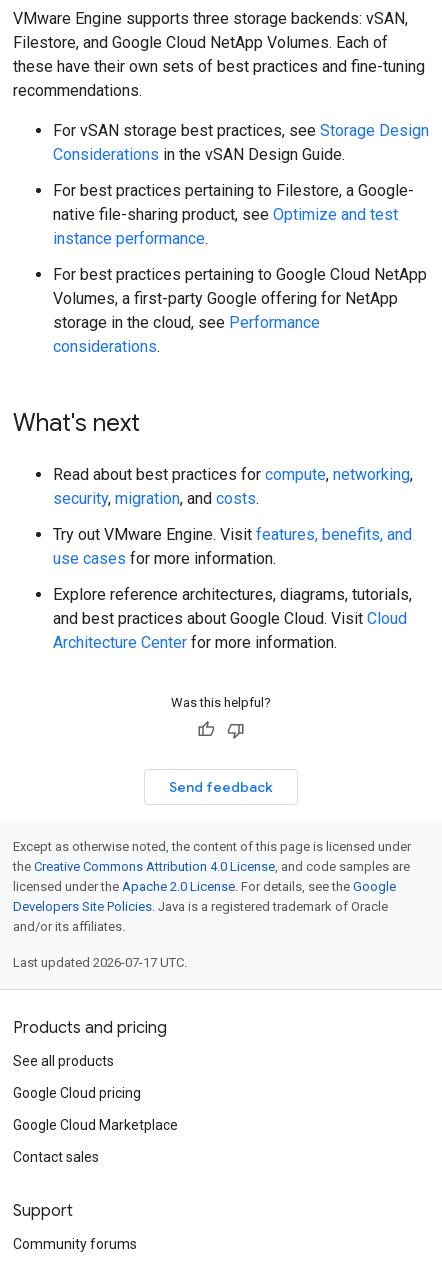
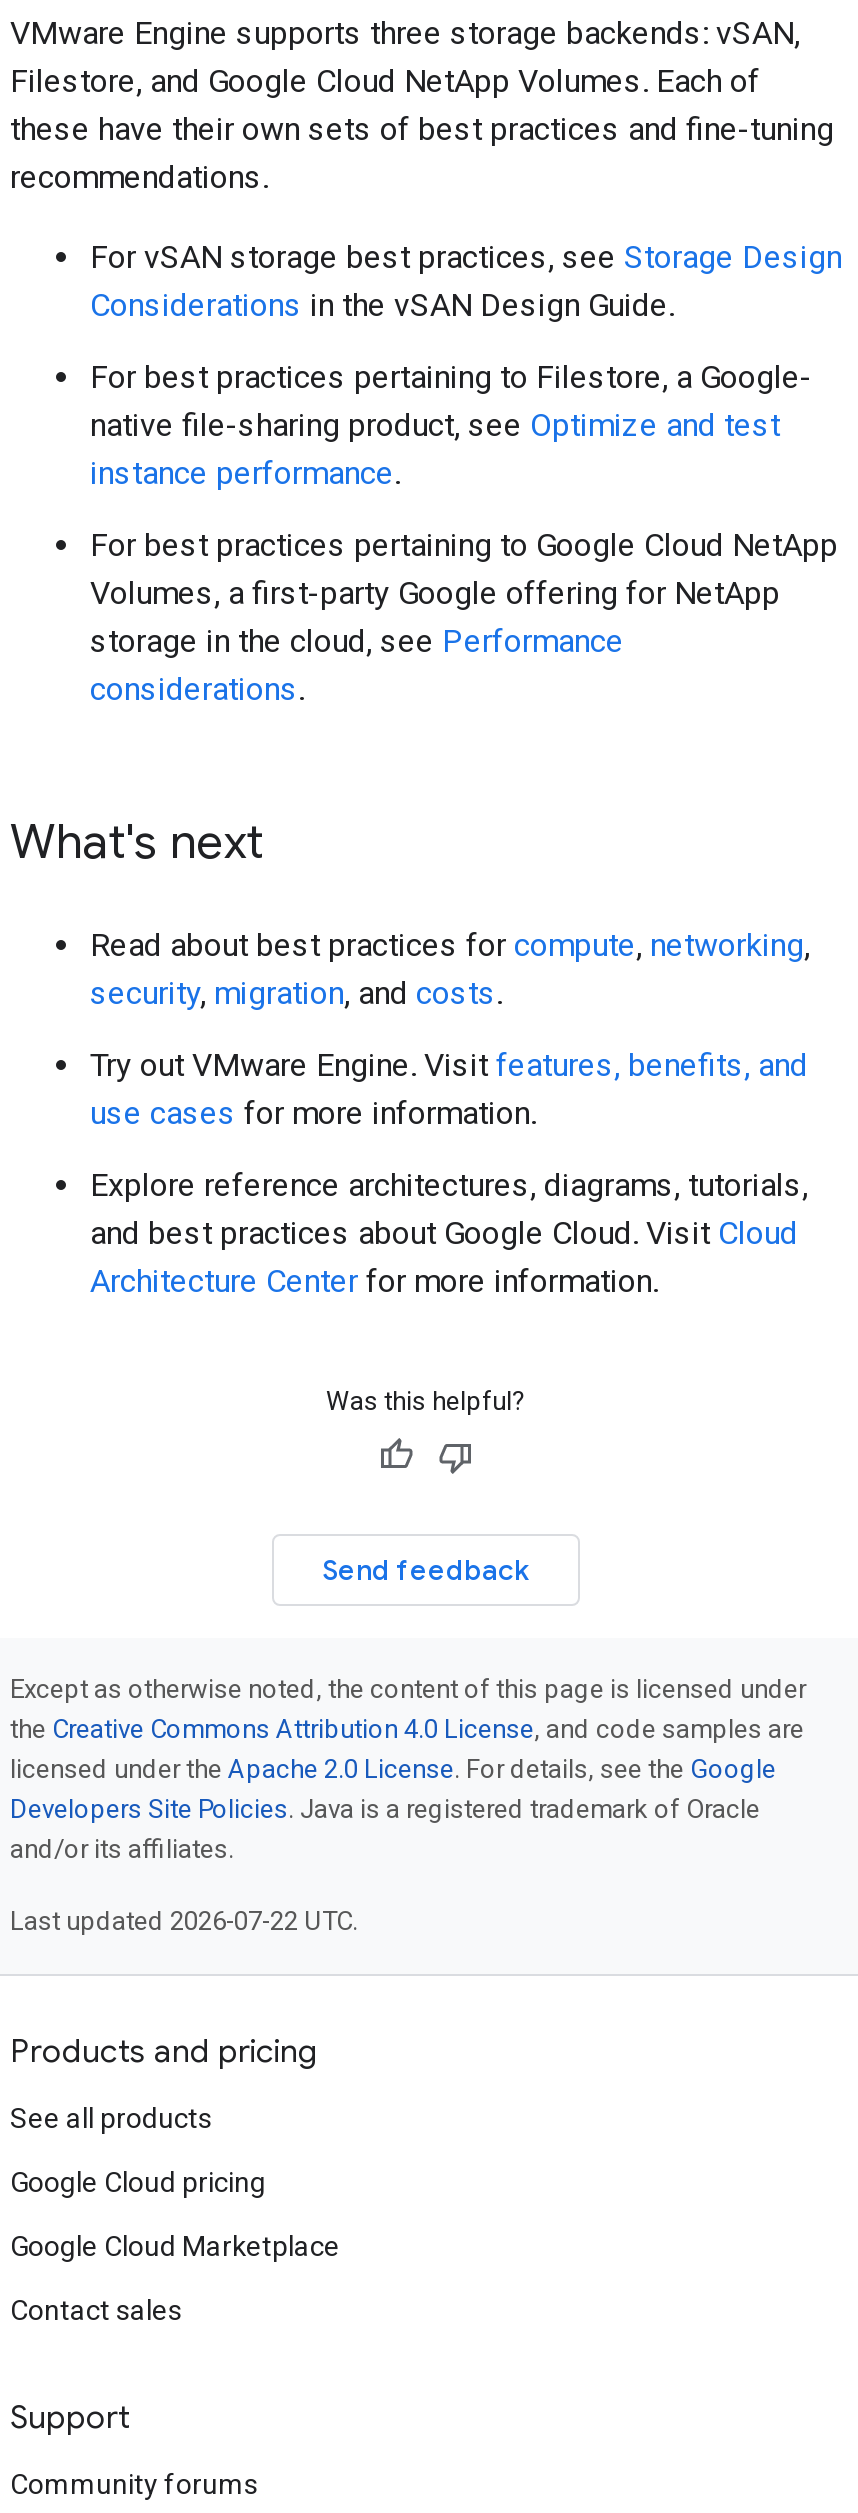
- Last updated 2026-07-17 UTC.
+ Last updated 2026-07-22 UTC.
